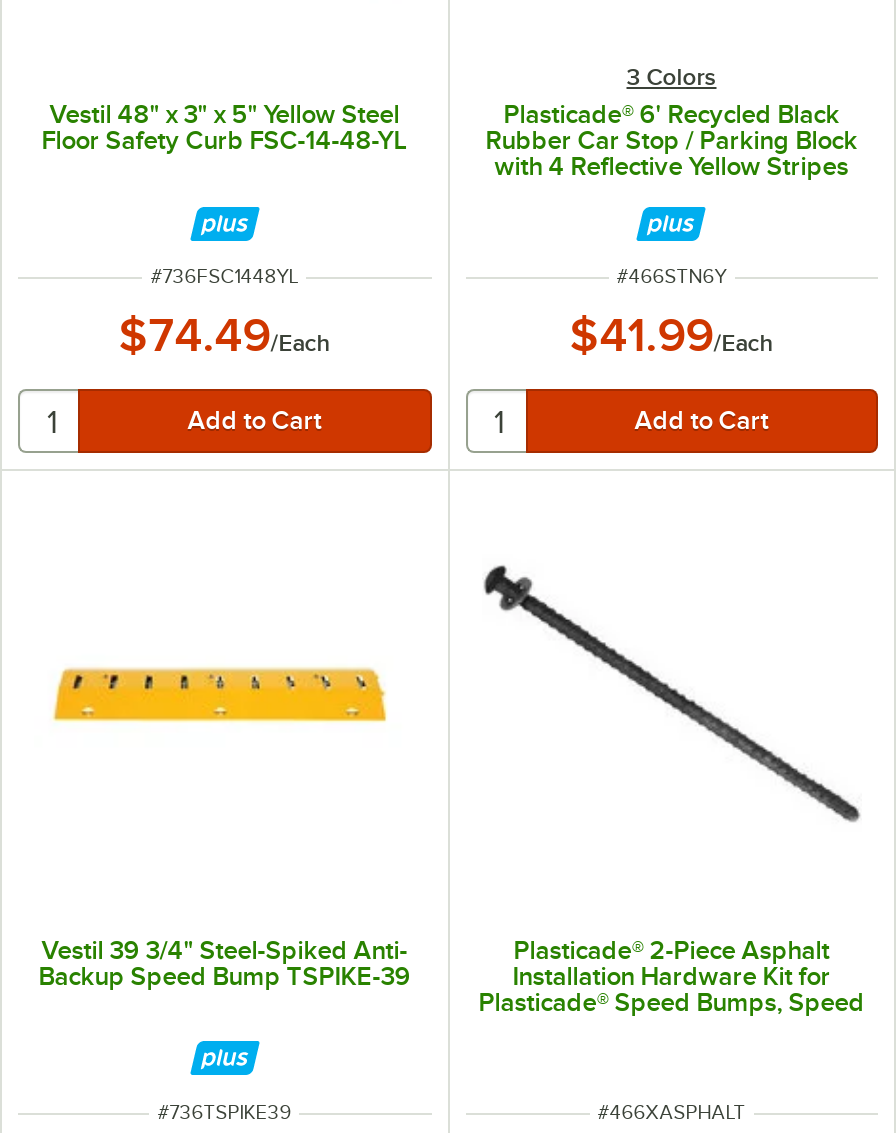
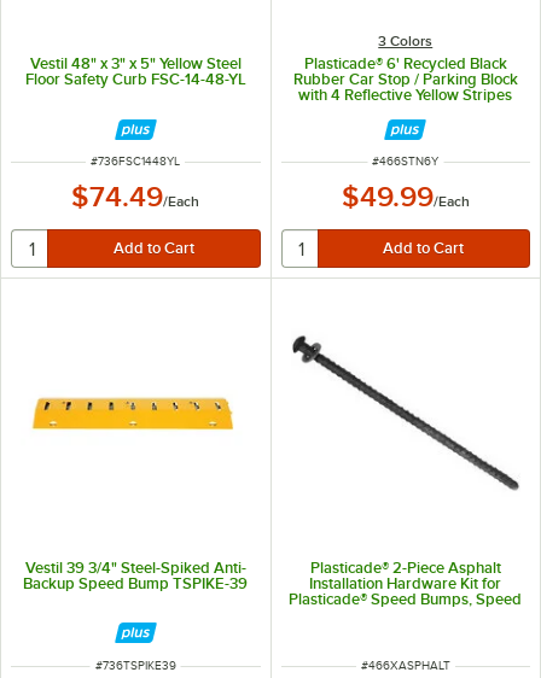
- $41.99/Each
+ $49.99/Each
